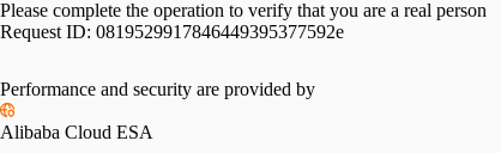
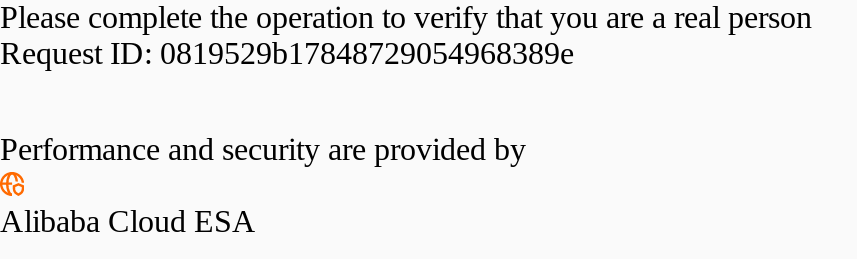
- Request ID: 0819529917846449395377592e
+ Request ID: 0819529b17848729054968389e
